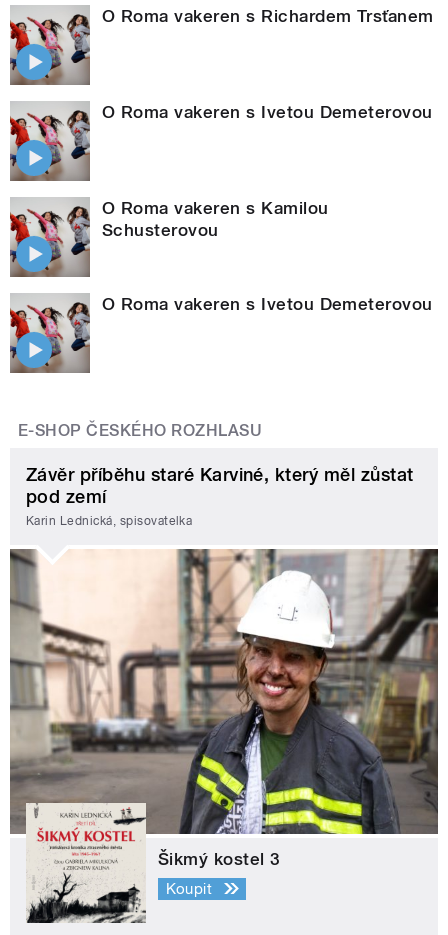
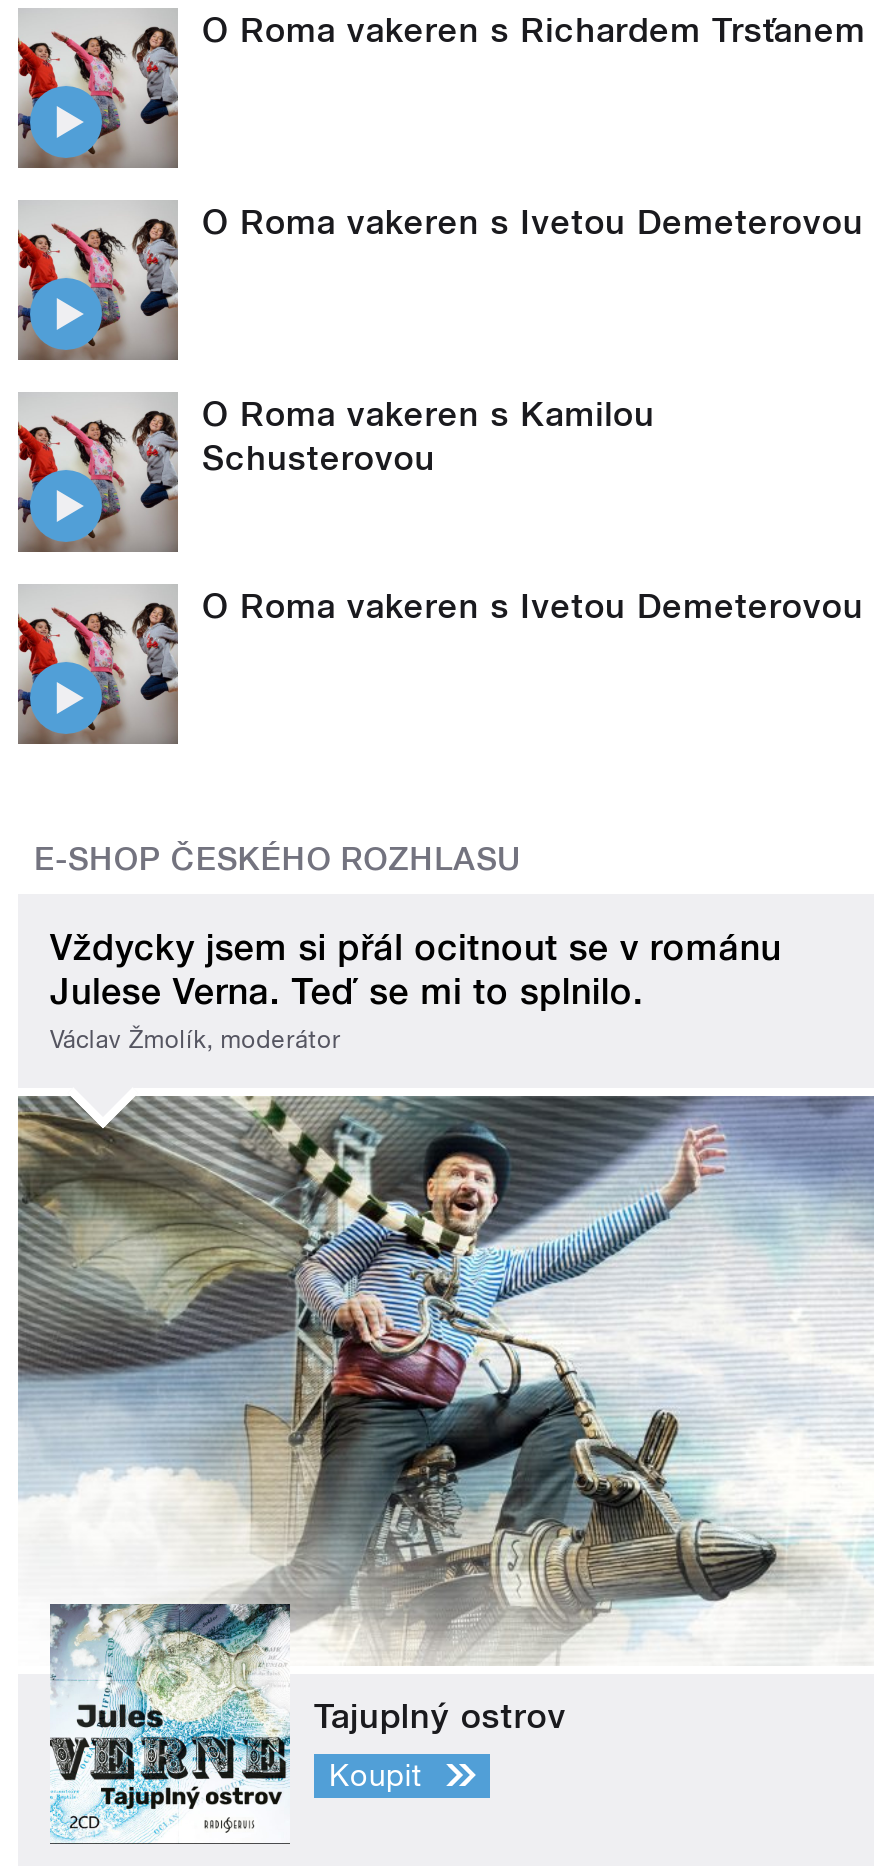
- Závěr příběhu staré Karviné, který měl zůstat
- pod zemí
- Karin Lednická, spisovatelka
+ Vždycky jsem si přál ocitnout se v románu
+ Julese Verna. Teď se mi to splnilo.
+ Václav Žmolík, moderátor

- [image]
- Šikmý kostel 3
+ [image]
+ Tajuplný ostrov
